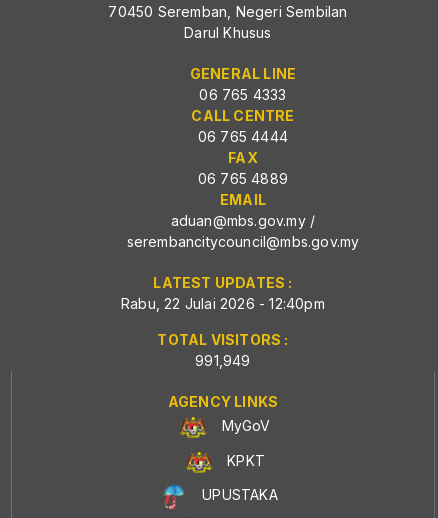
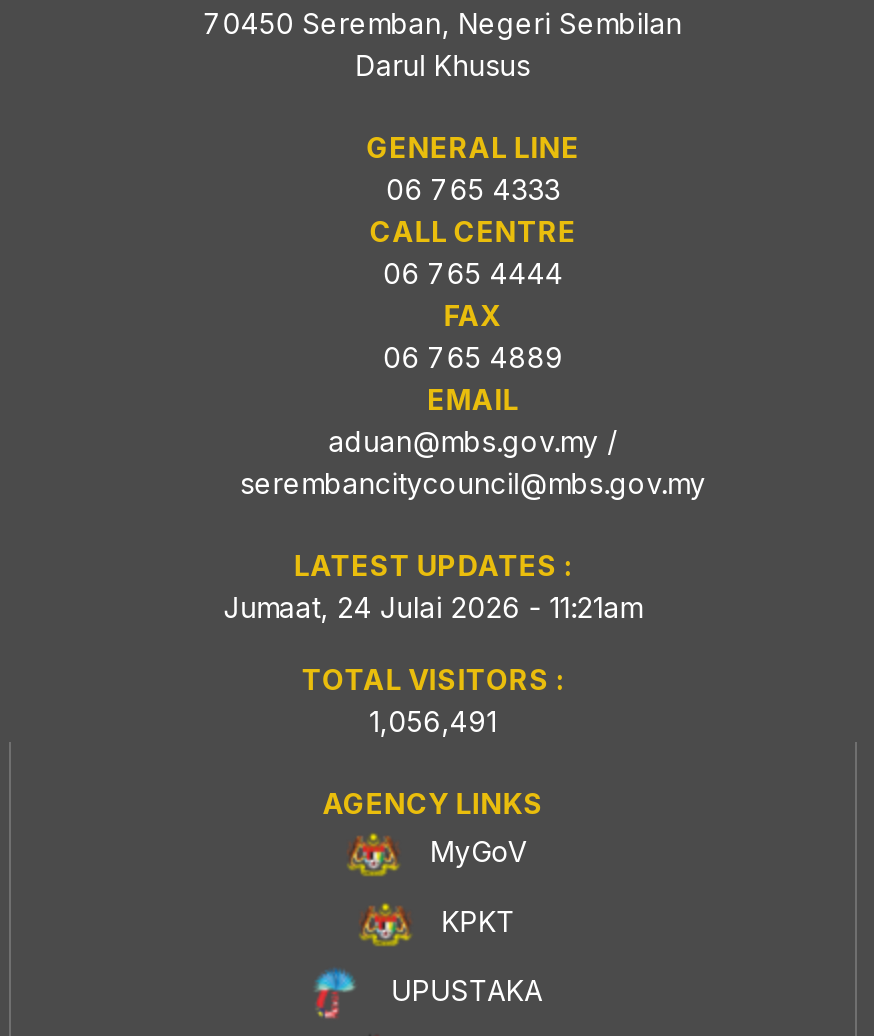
- Rabu, 22 Julai 2026 - 12:40pm
+ Jumaat, 24 Julai 2026 - 11:21am

- 991,949
+ 1,056,491
